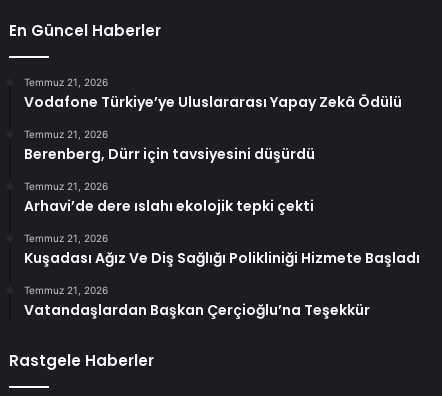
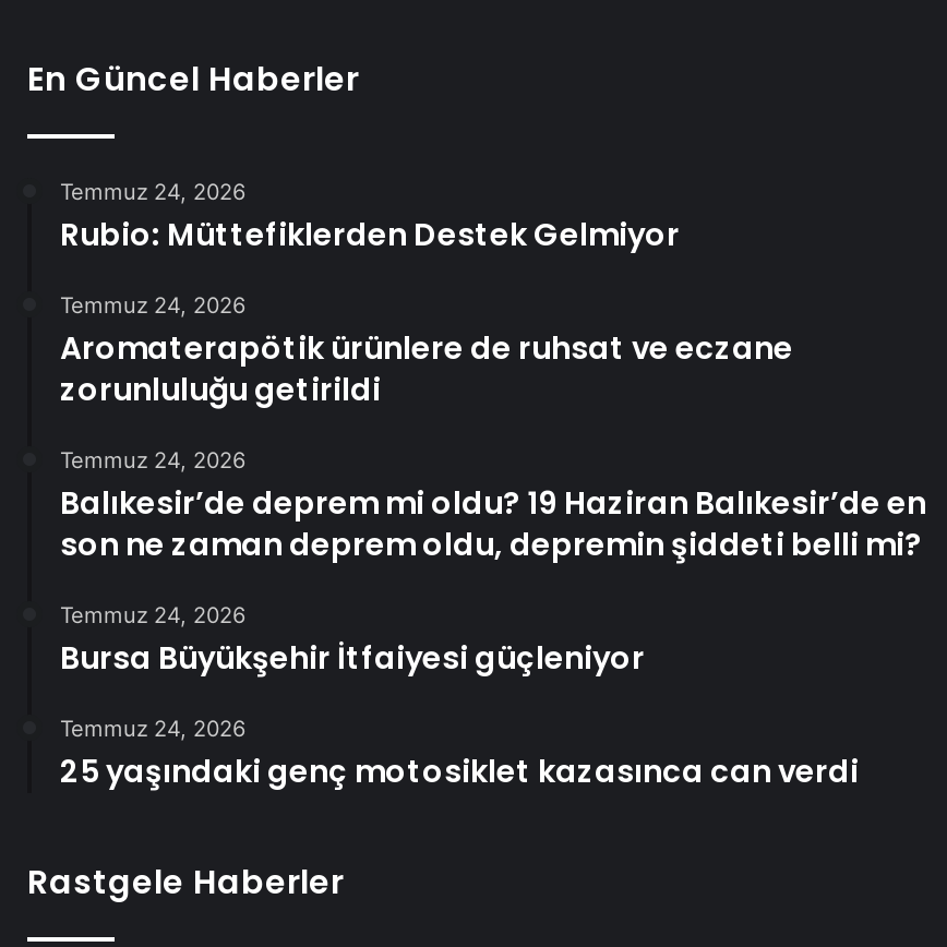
- Temmuz 21, 2026
- Vodafone Türkiye’ye Uluslararası Yapay Zekâ Ödülü
+ Temmuz 24, 2026
+ Rubio: Müttefiklerden Destek Gelmiyor

- Temmuz 21, 2026
- Berenberg, Dürr için tavsiyesini düşürdü
+ Temmuz 24, 2026
+ Aromaterapötik ürünlere de ruhsat ve eczane
+ zorunluluğu getirildi

- Temmuz 21, 2026
- Arhavi’de dere ıslahı ekolojik tepki çekti
+ Temmuz 24, 2026
+ Balıkesir’de deprem mi oldu? 19 Haziran Balıkesir’de en
+ son ne zaman deprem oldu, depremin şiddeti belli mi?

- Temmuz 21, 2026
- Kuşadası Ağız Ve Diş Sağlığı Polikliniği Hizmete Başladı
+ Temmuz 24, 2026
+ Bursa Büyükşehir İtfaiyesi güçleniyor

- Temmuz 21, 2026
- Vatandaşlardan Başkan Çerçioğlu’na Teşekkür
+ Temmuz 24, 2026
+ 25 yaşındaki genç motosiklet kazasınca can verdi
